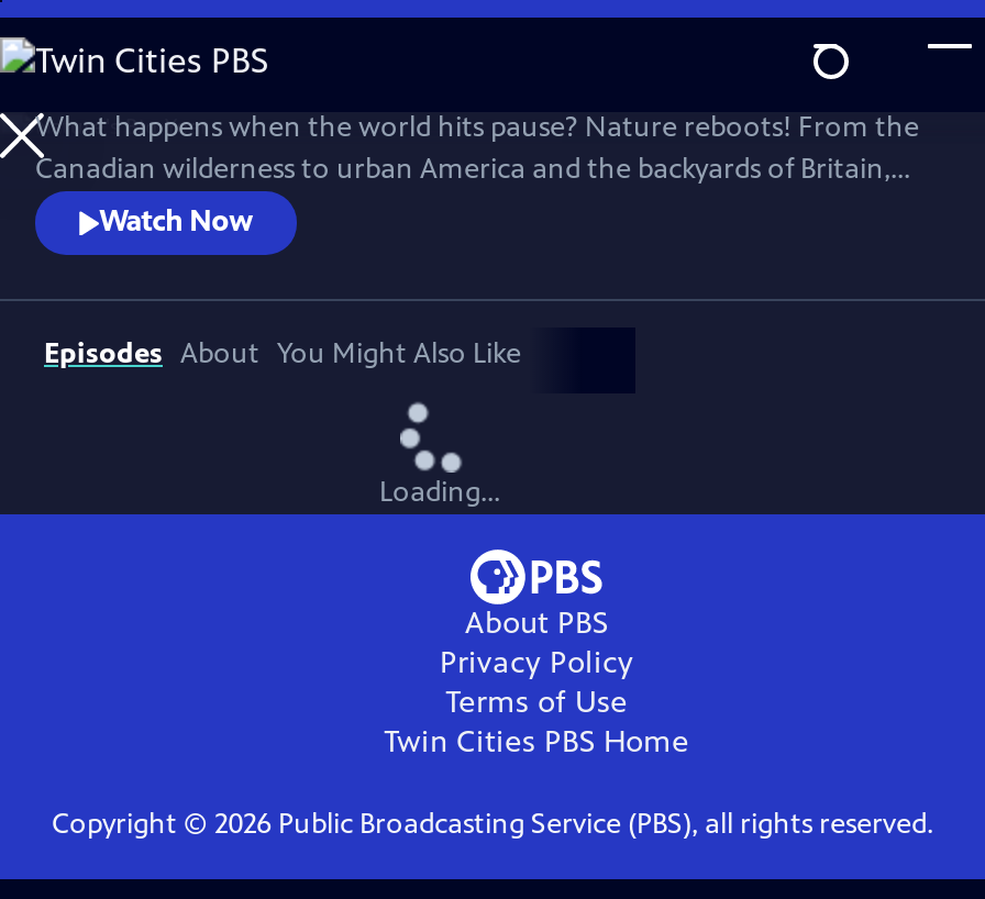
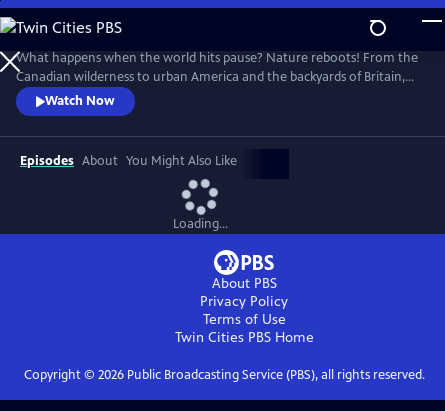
- [image]
+ [image]
